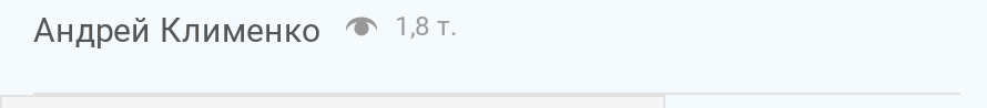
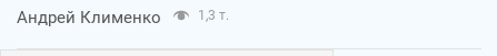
- 1,8 т.
+ 1,3 т.
